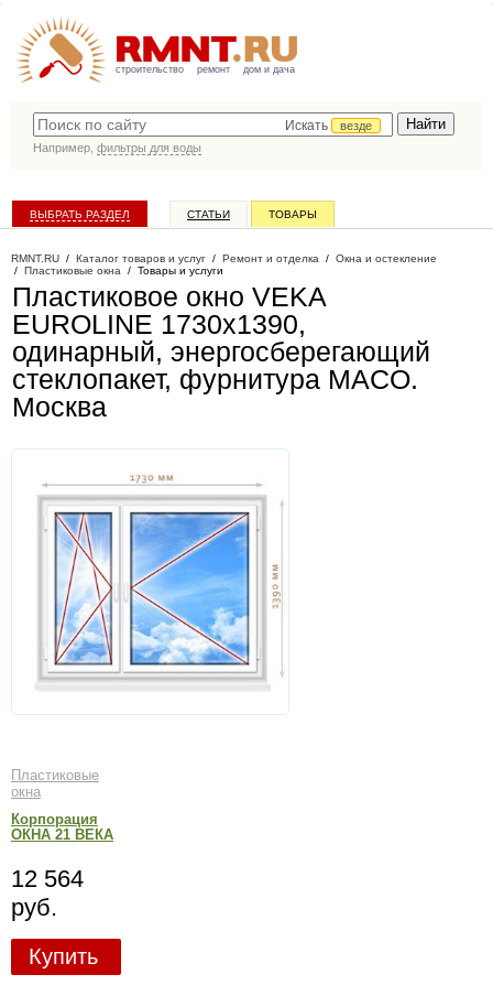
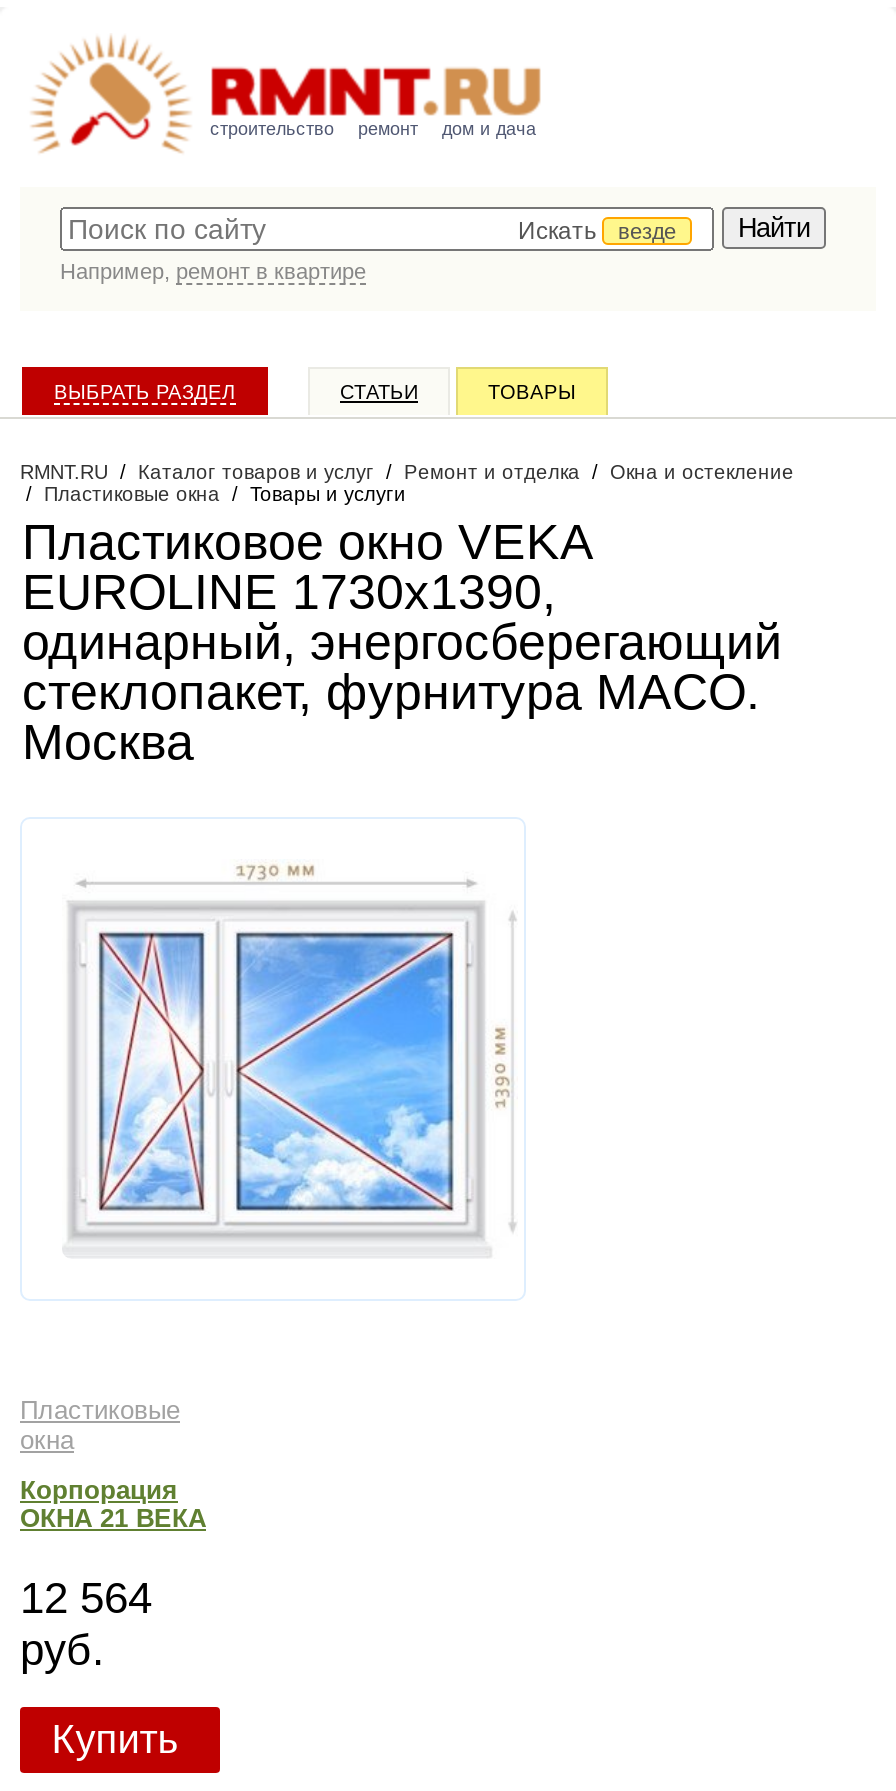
- Например, фильтры для воды
+ Например, ремонт в квартире
